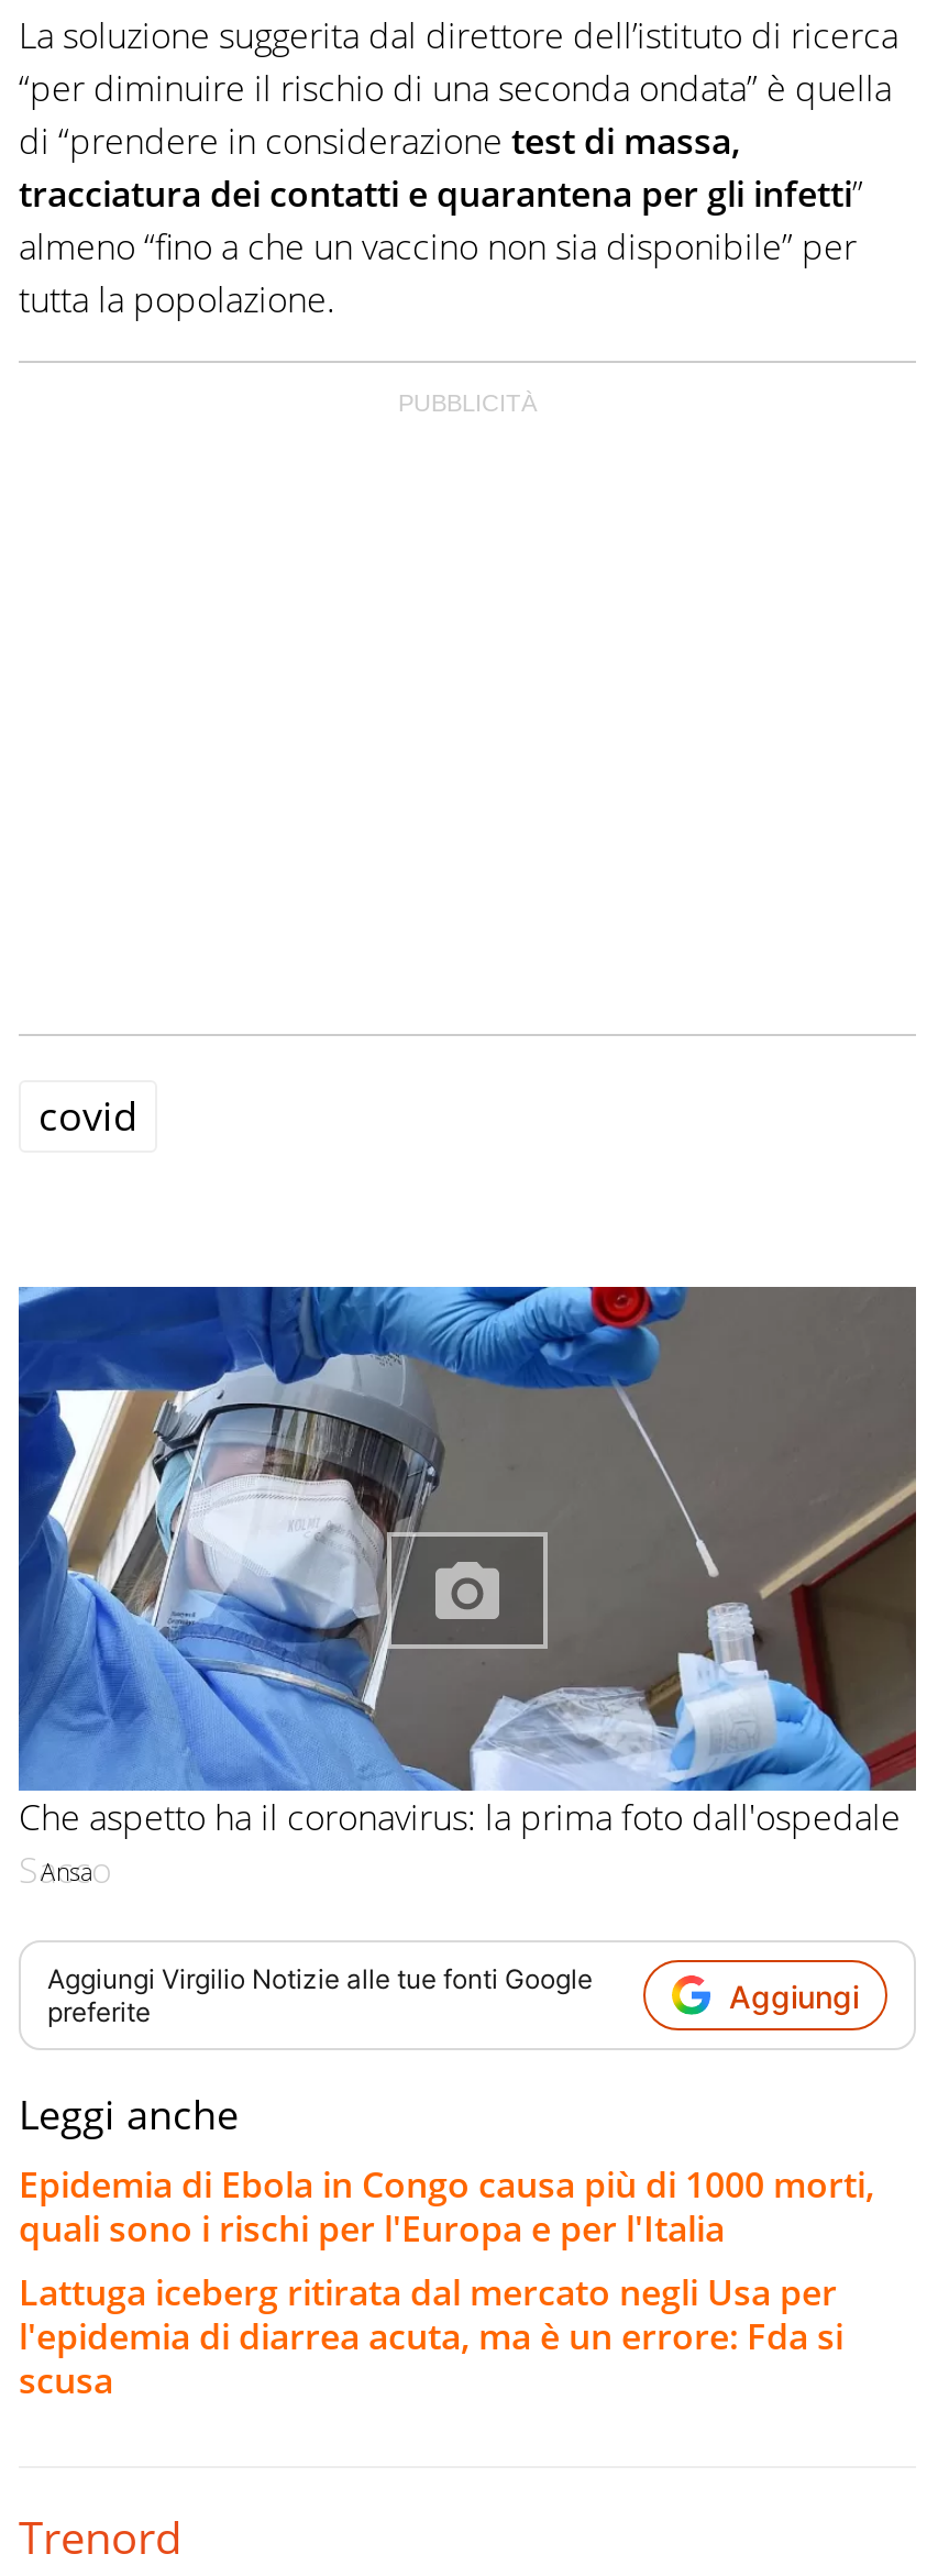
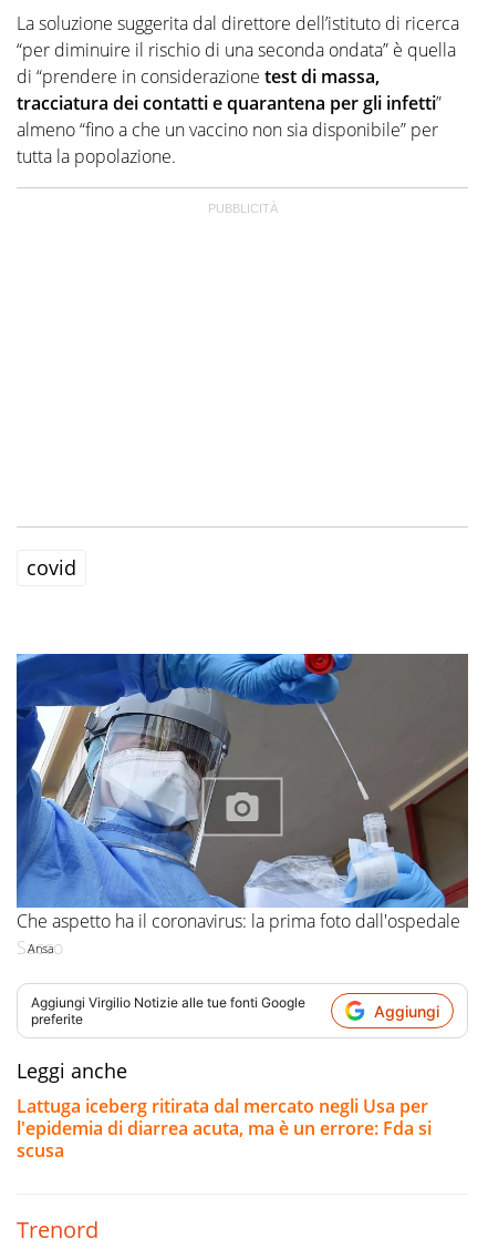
- Epidemia di Ebola in Congo causa più di 1000 morti,
- quali sono i rischi per l'Europa e per l'Italia
